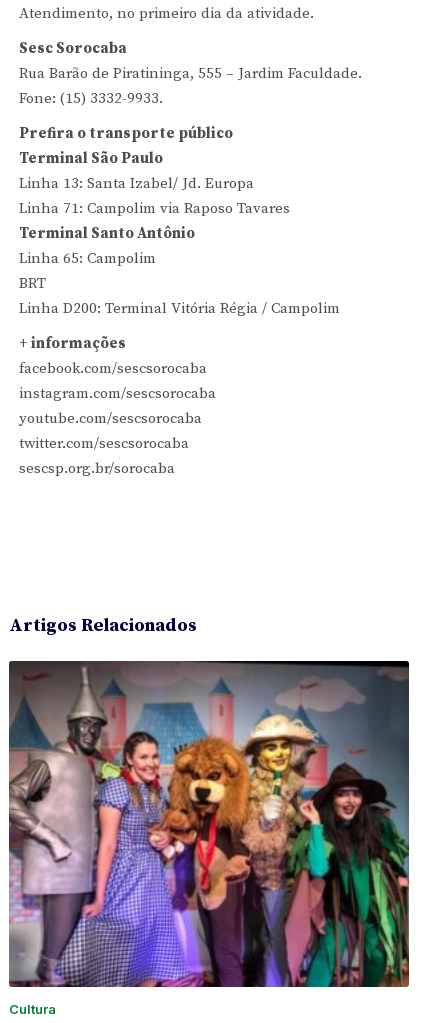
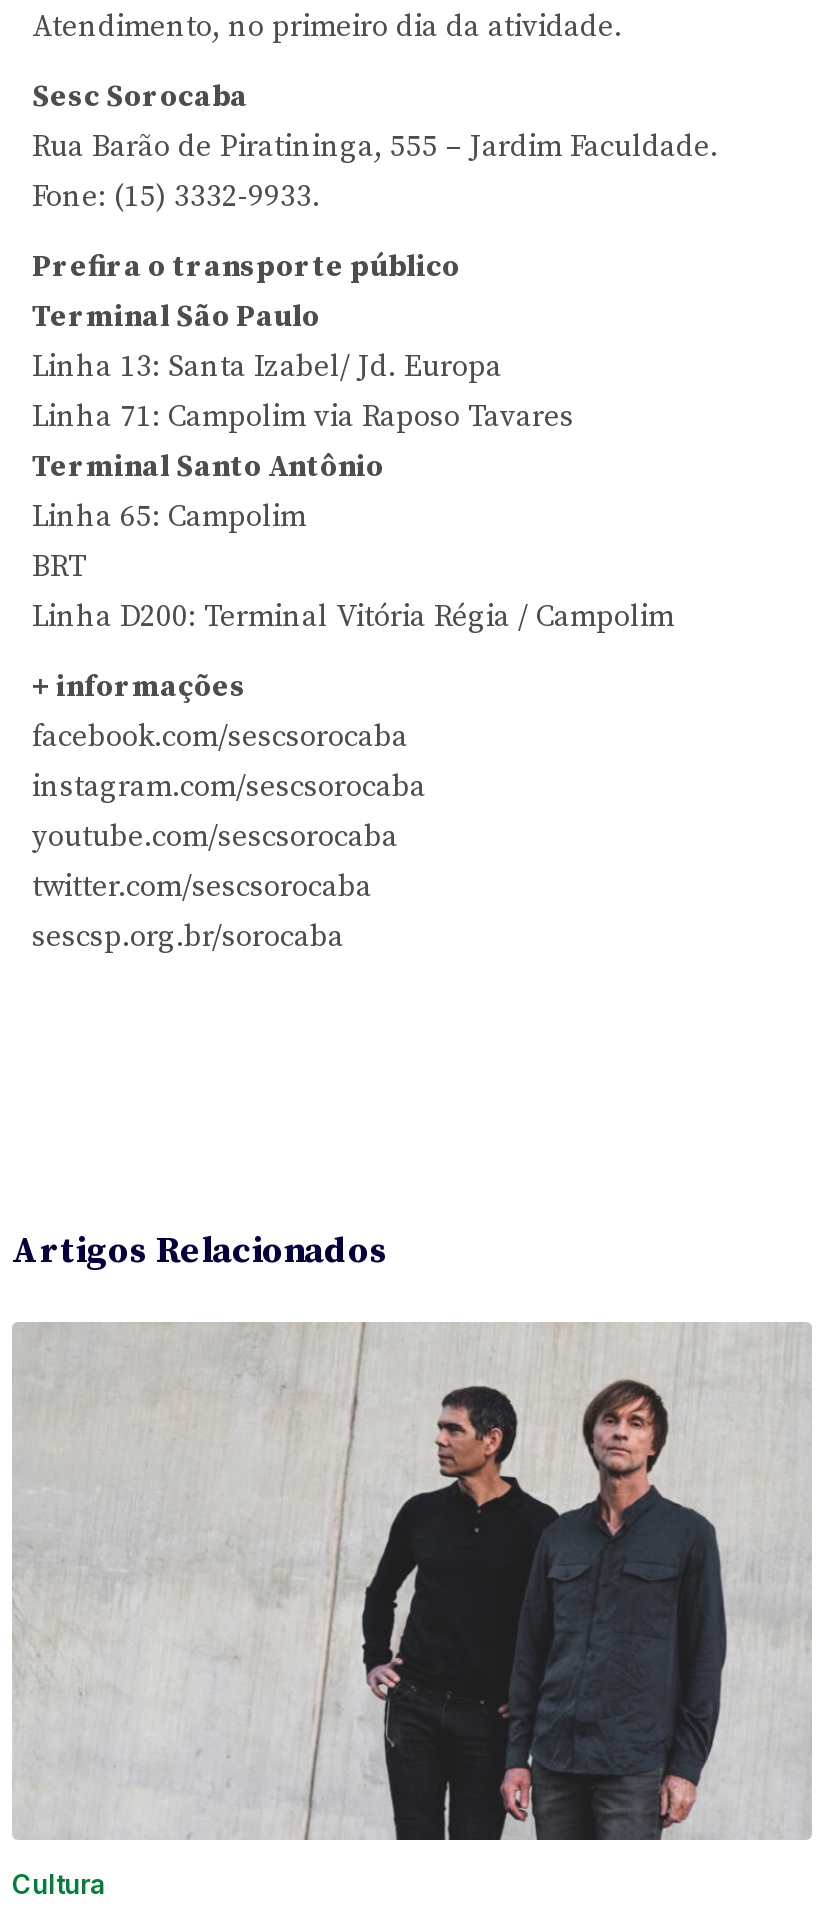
- [image]
+ [image]
